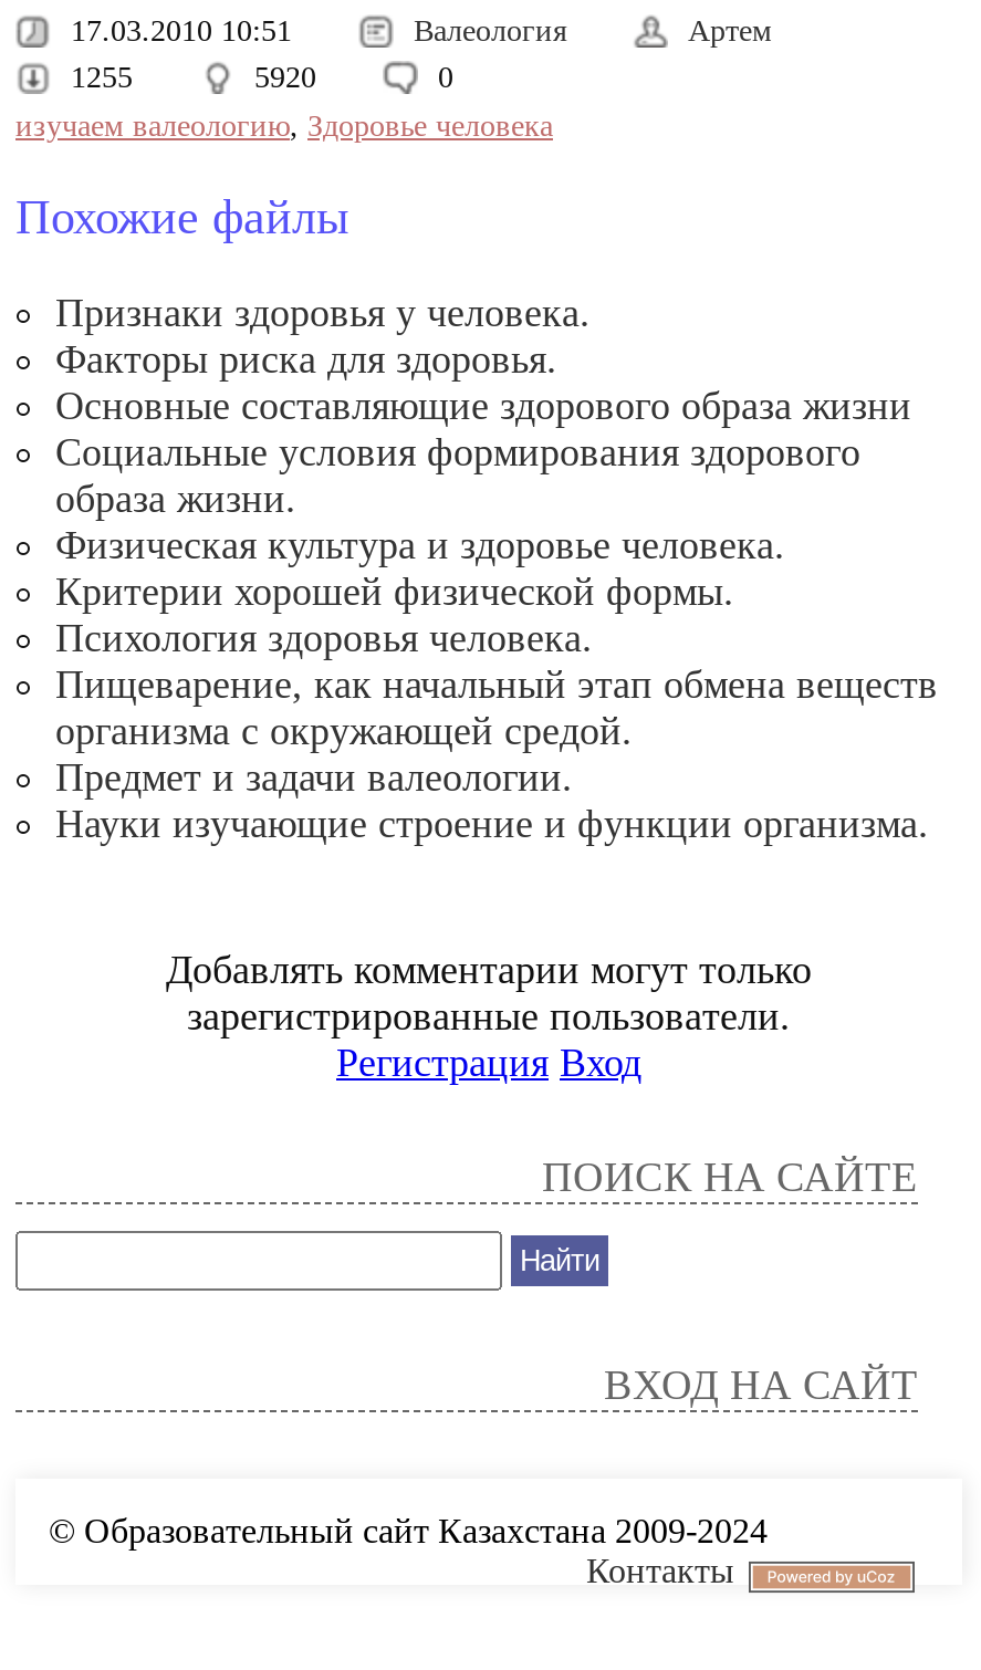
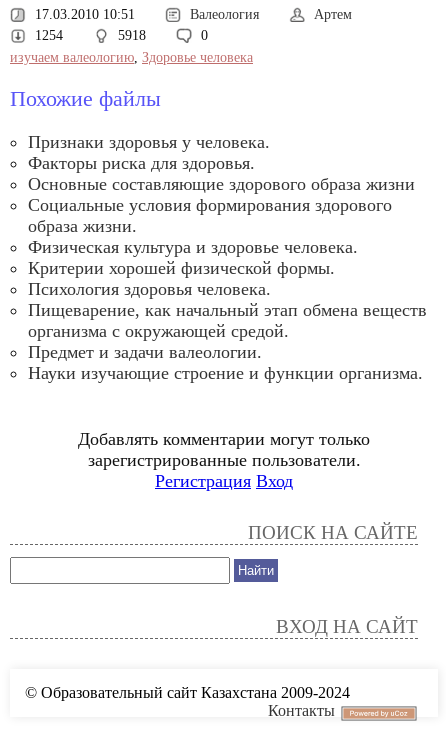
- 1255
+ 1254

- 5920
+ 5918
